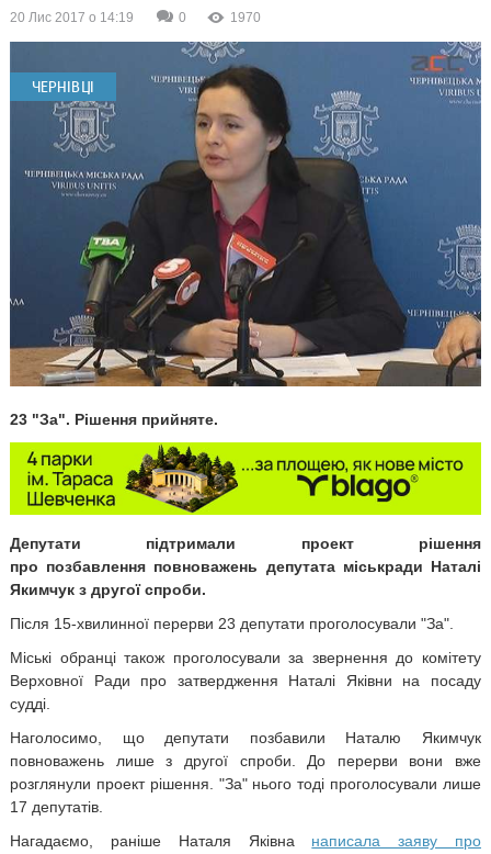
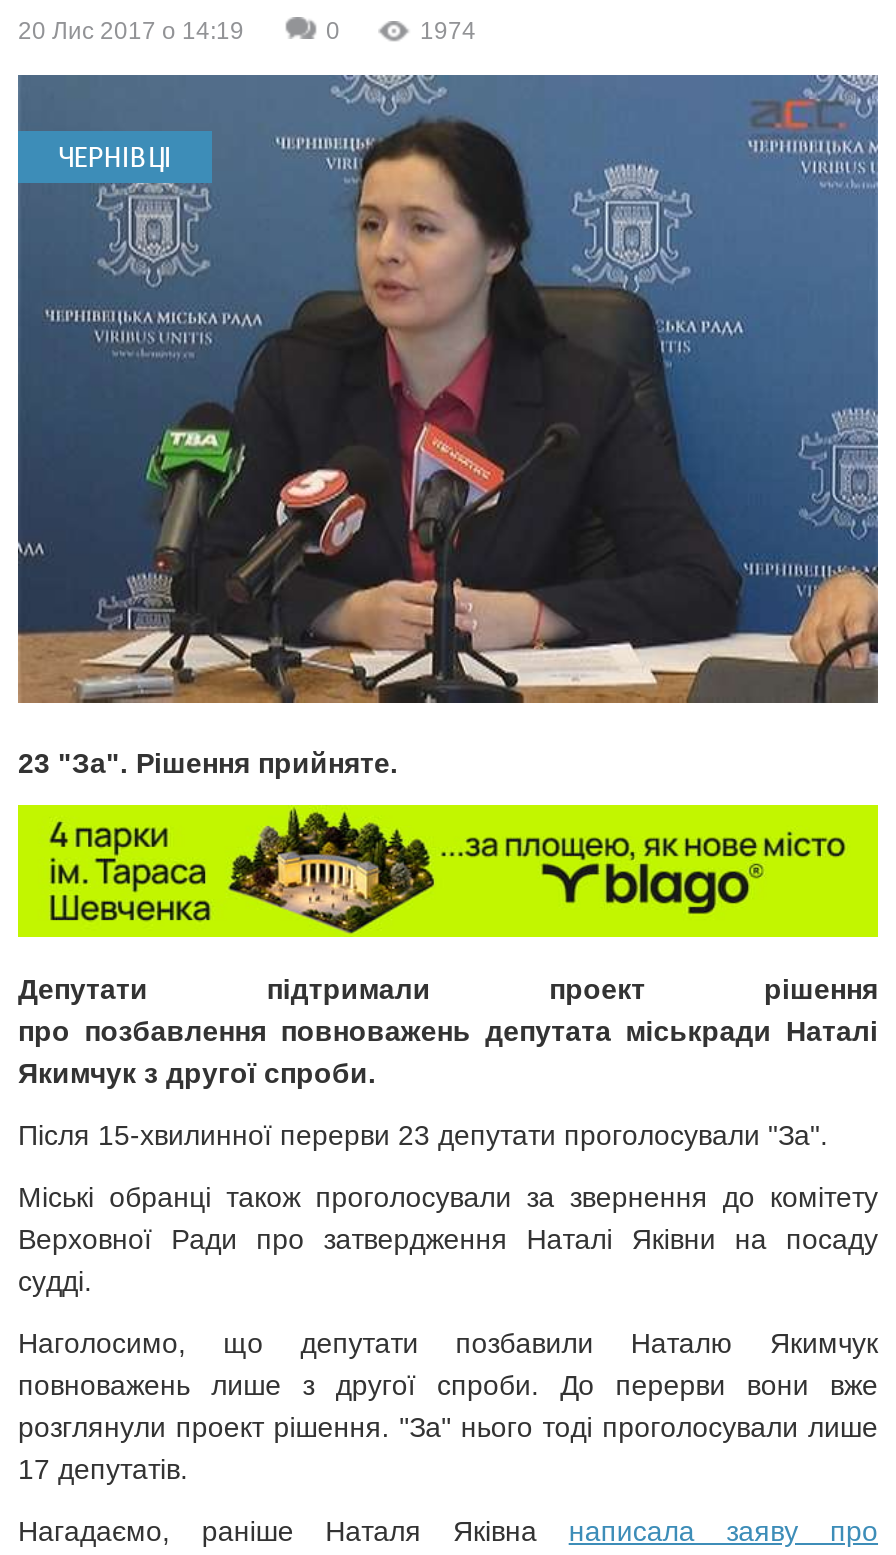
- 1970
+ 1974
